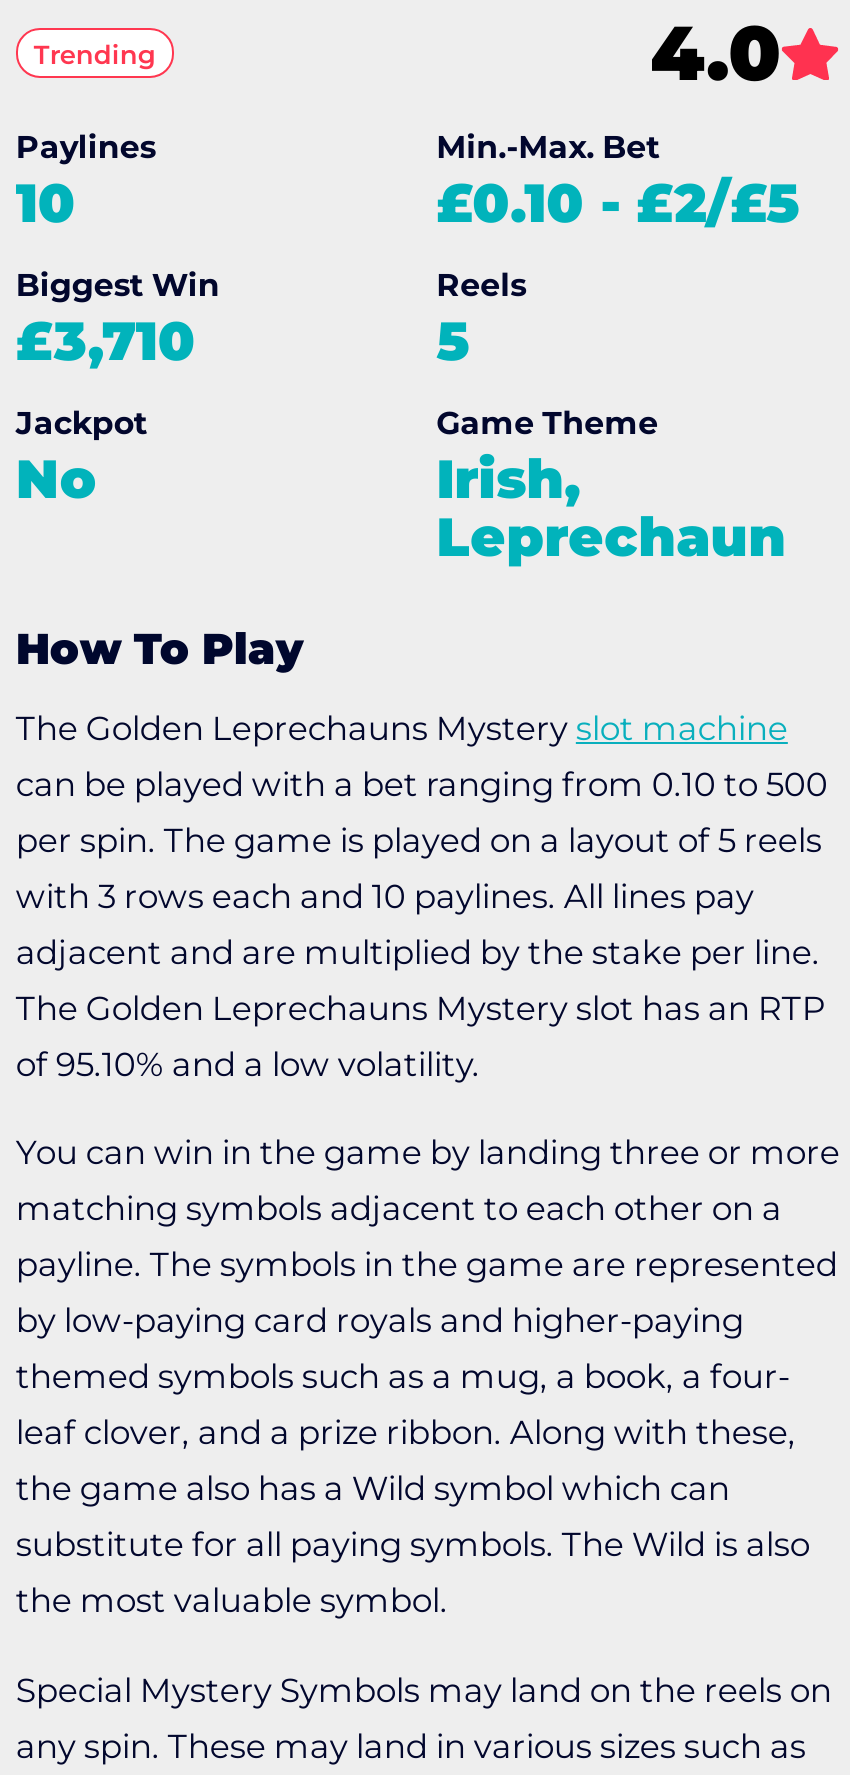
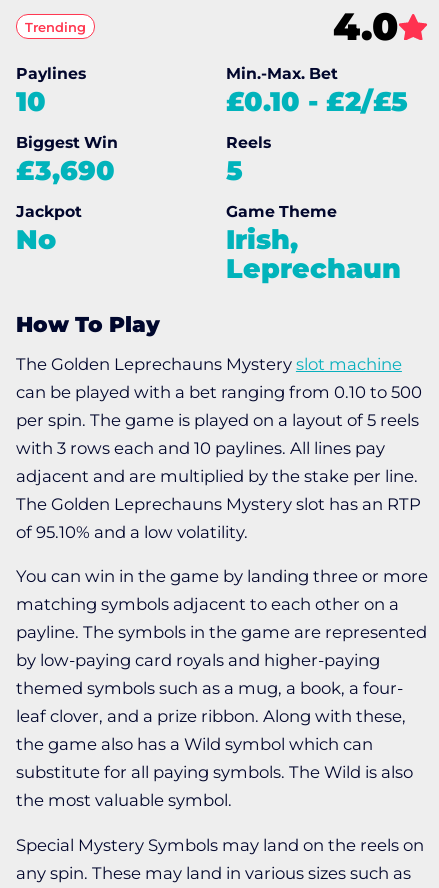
- £3,710
+ £3,690
